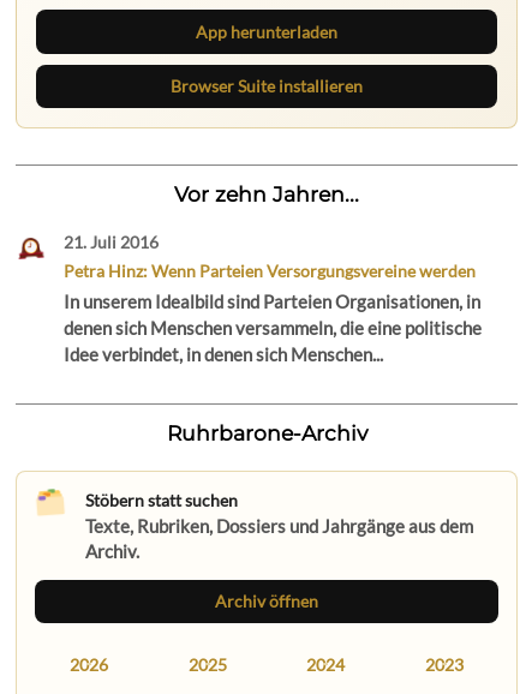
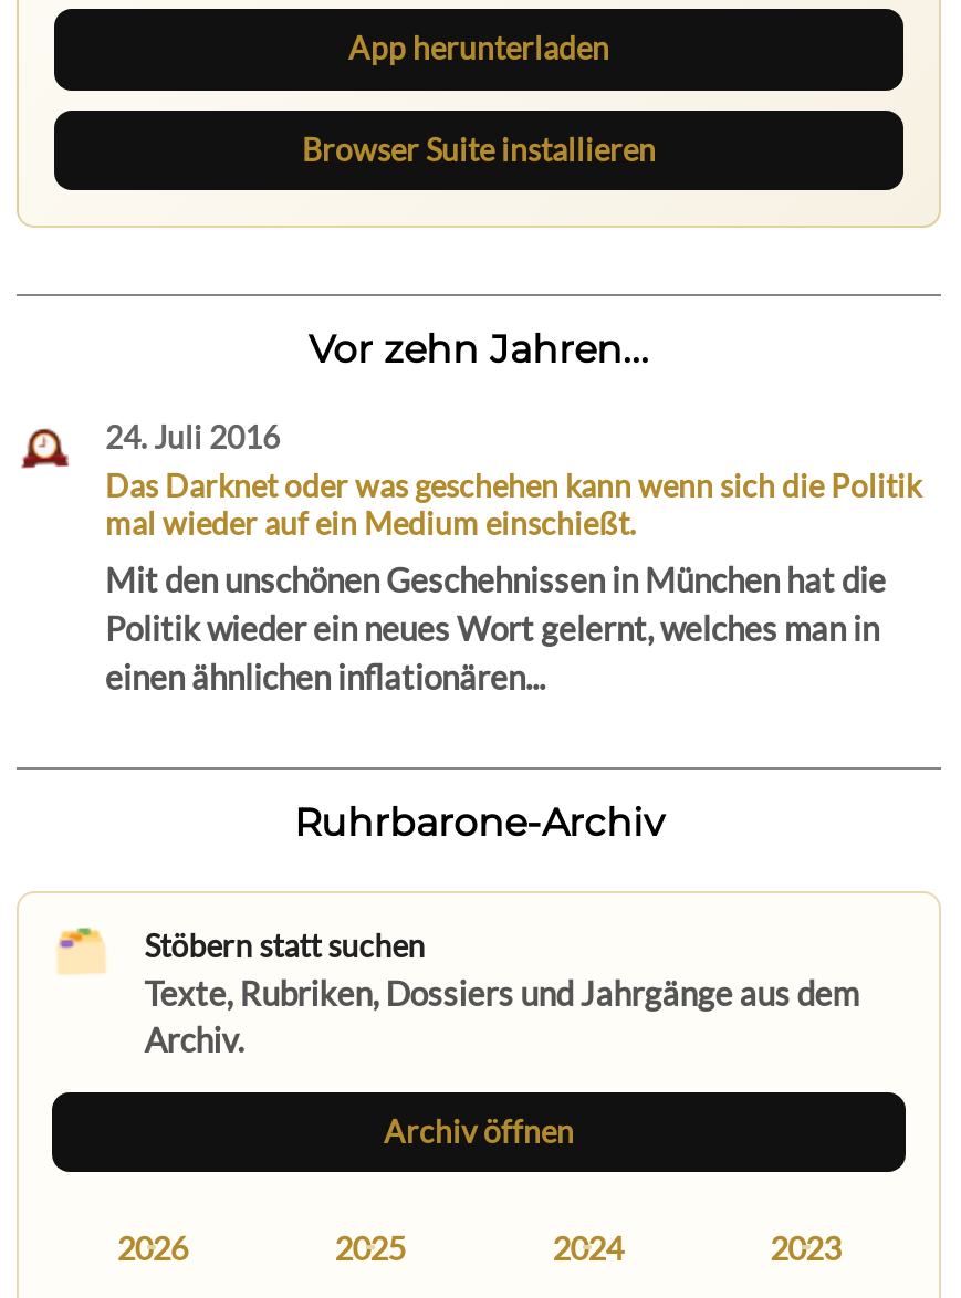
- 21. Juli 2016
- Petra Hinz: Wenn Parteien Versorgungsvereine werden
- In unserem Idealbild sind Parteien Organisationen, in
- denen sich Menschen versammeln, die eine politische
- Idee verbindet, in denen sich Menschen...
+ 24. Juli 2016
+ Das Darknet oder was geschehen kann wenn sich die Politik
+ mal wieder auf ein Medium einschießt.
+ Mit den unschönen Geschehnissen in München hat die
+ Politik wieder ein neues Wort gelernt, welches man in
+ einen ähnlichen inflationären...
